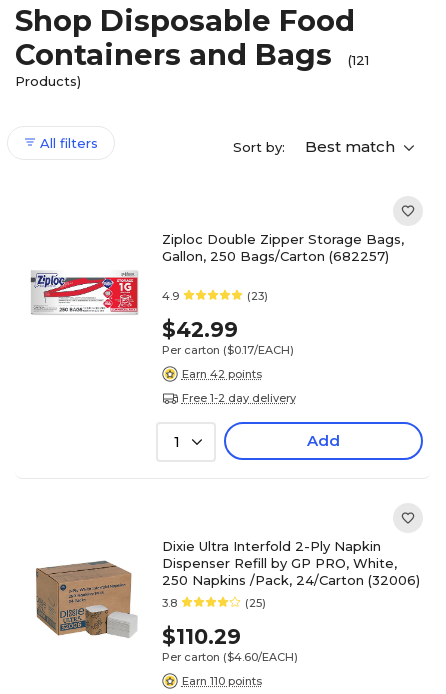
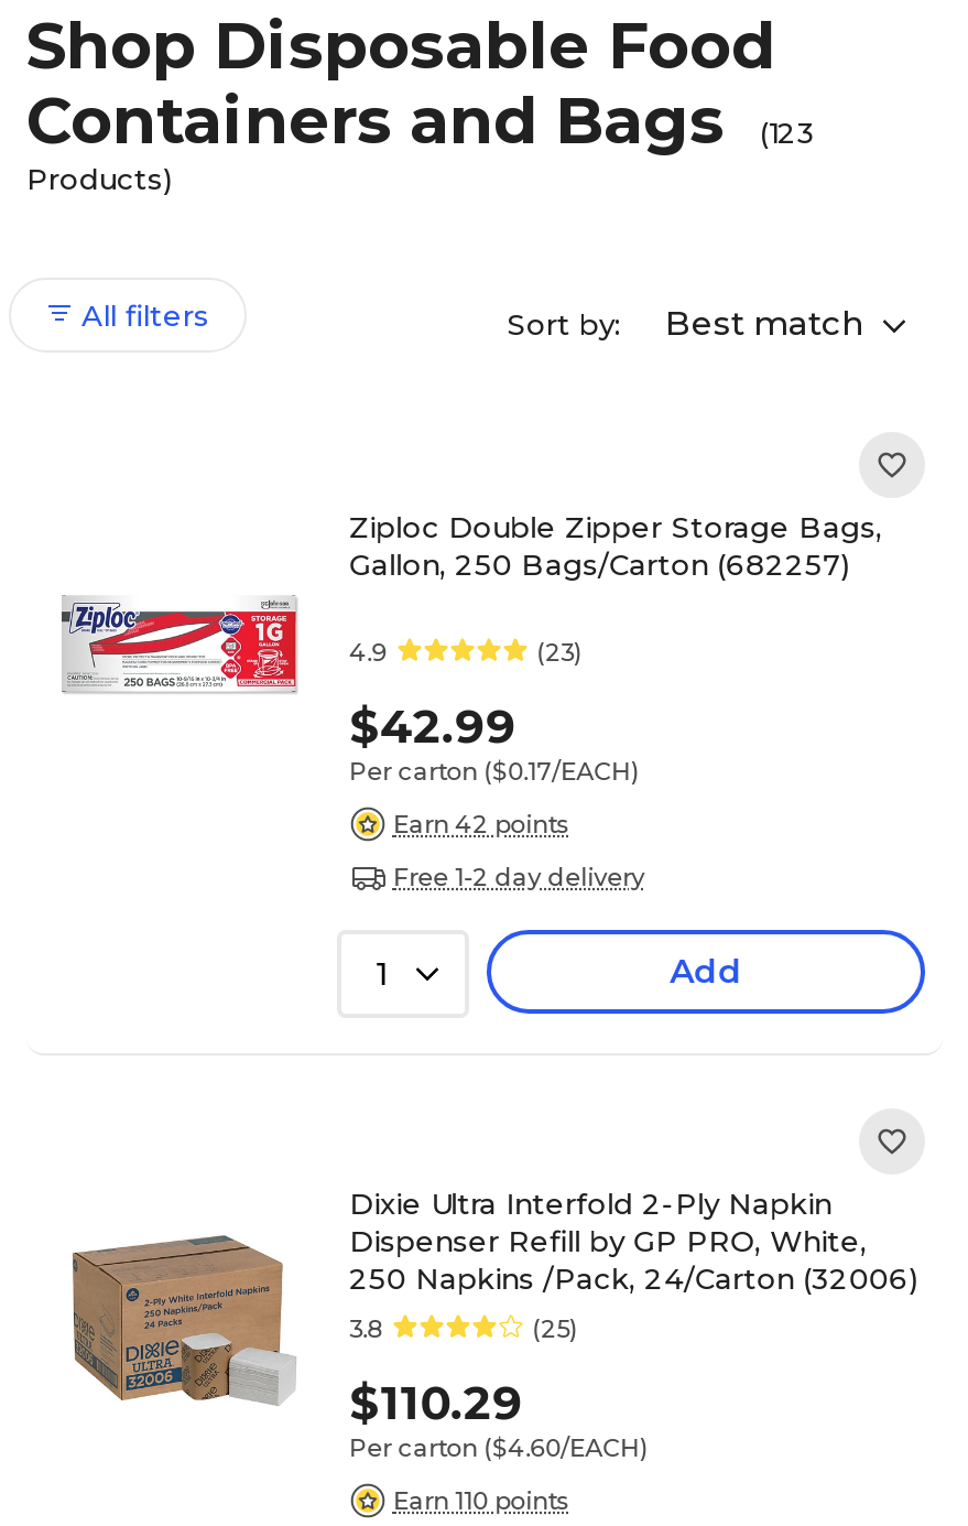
- Containers and Bags (121
+ Containers and Bags (123
